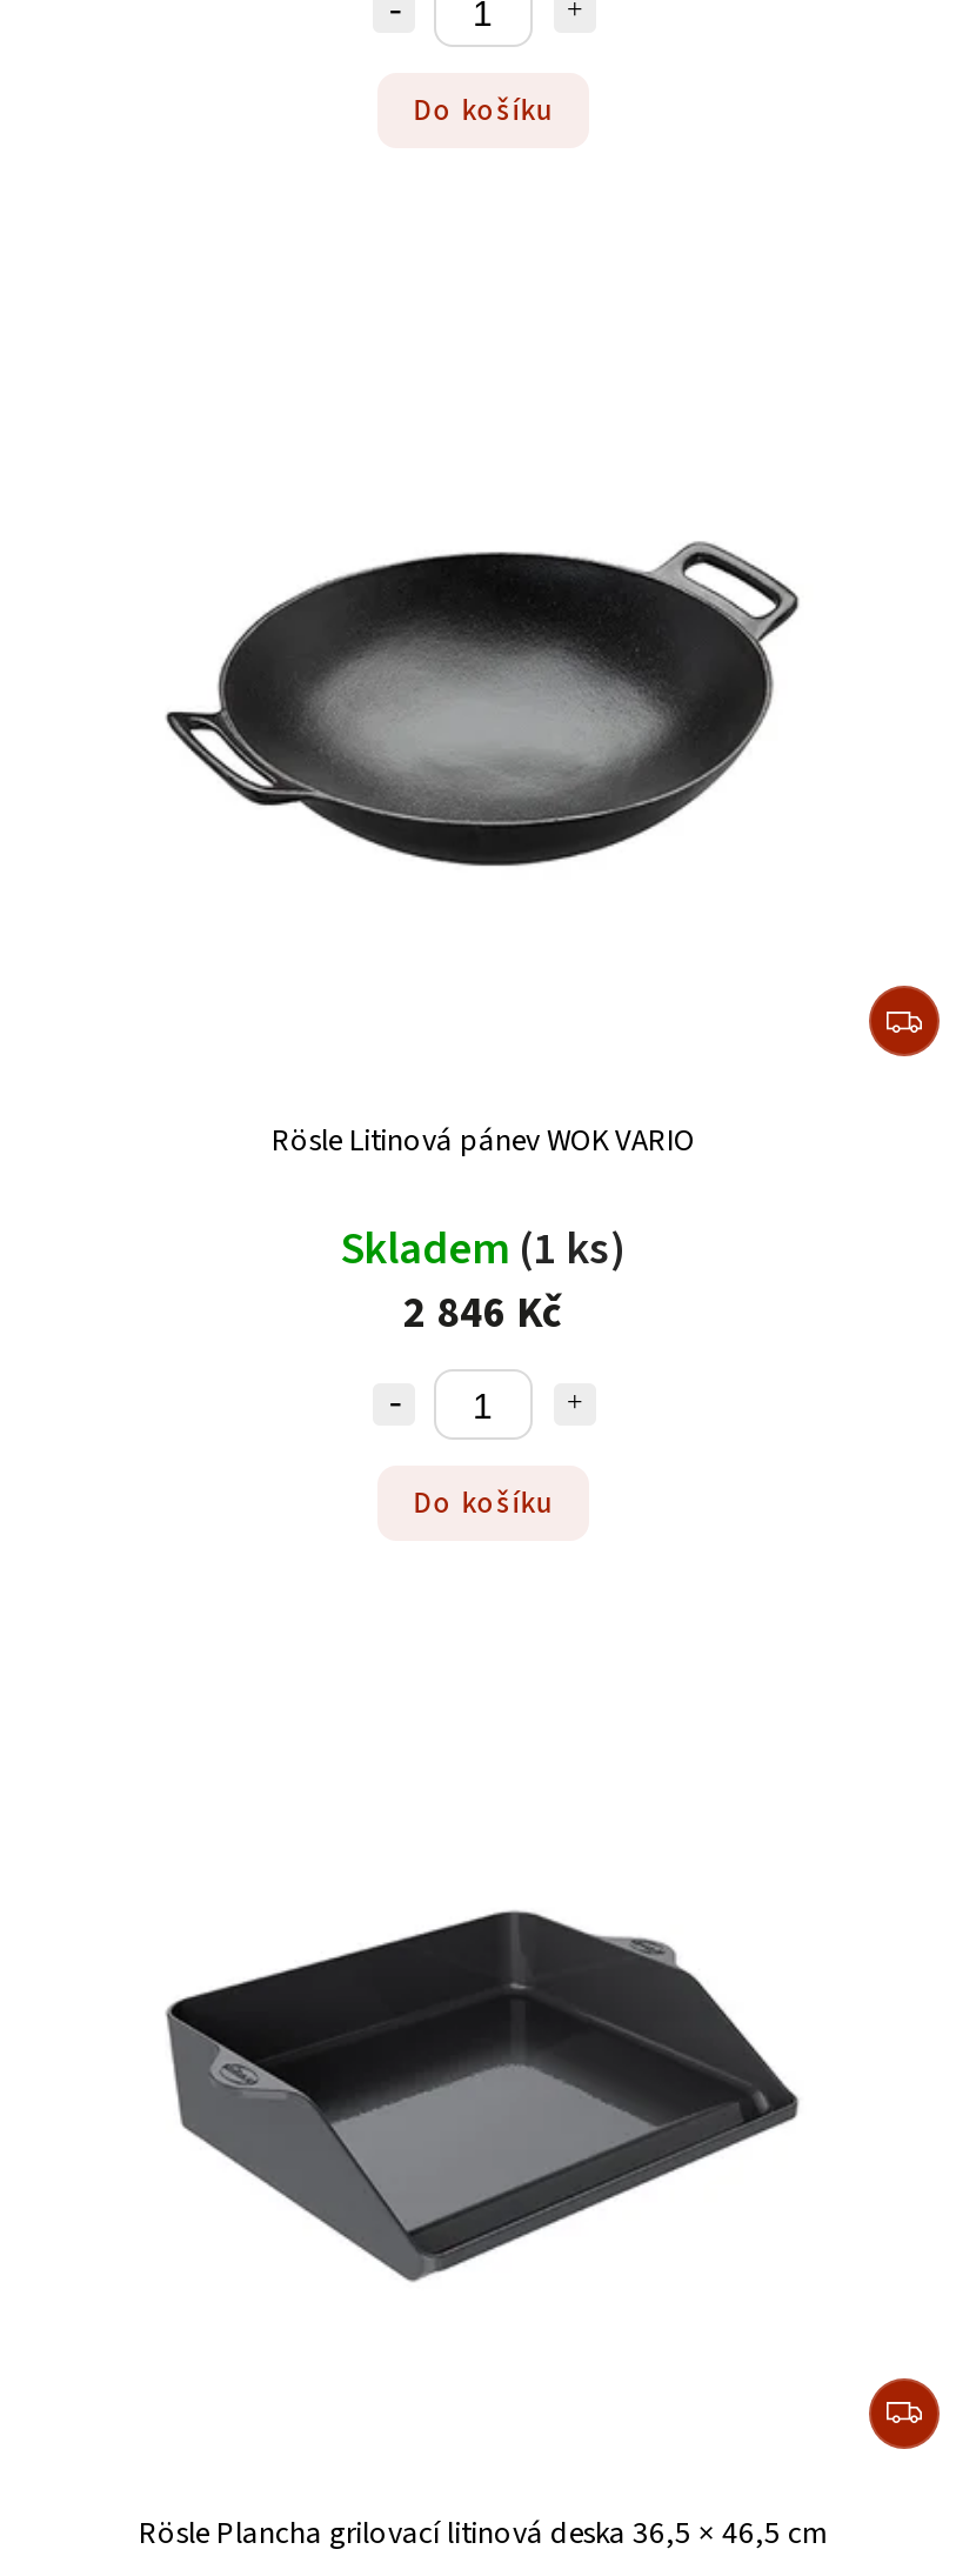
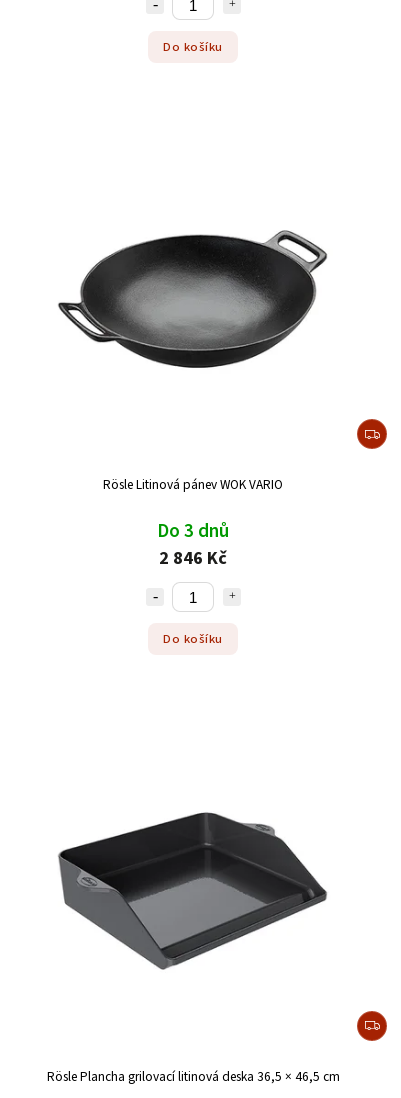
- Skladem (1 ks)
+ Do 3 dnů
